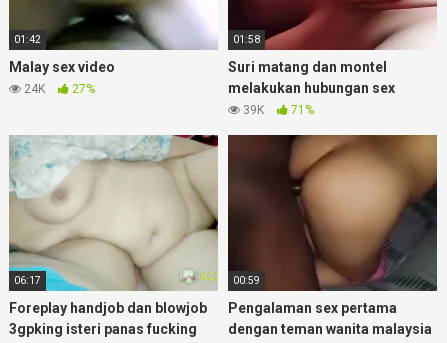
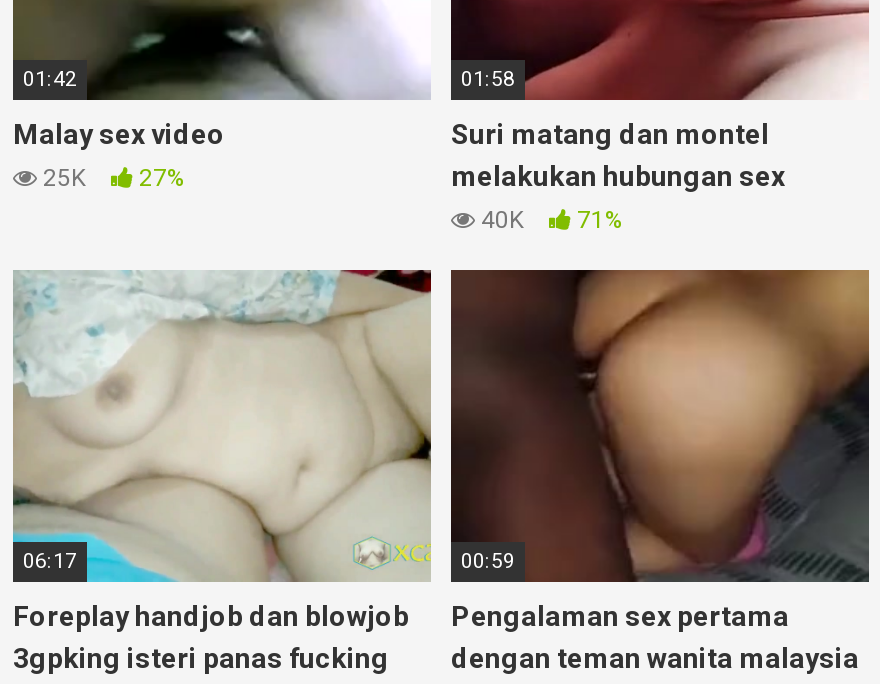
- 24K
+ 25K

- 39K 71%
+ 40K 71%
